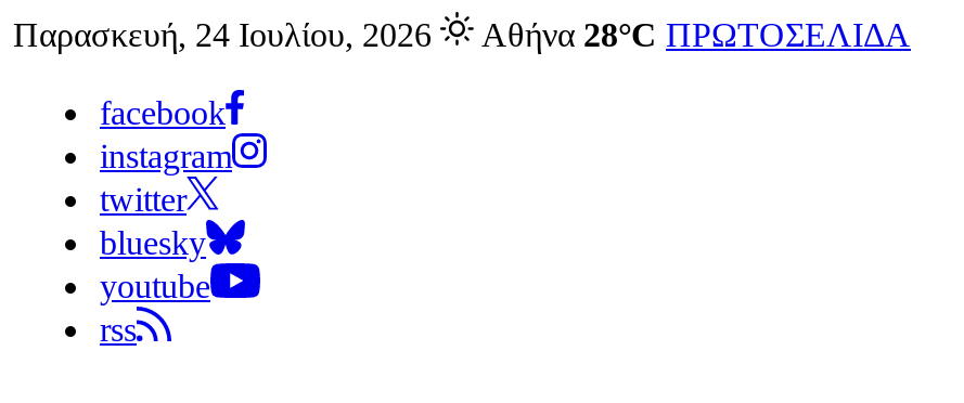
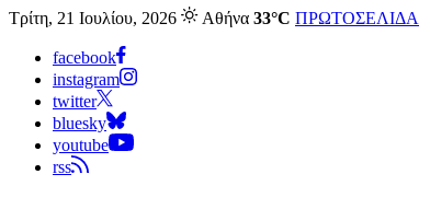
- Παρασκευή, 24 Ιουλίου, 2026
+ Τρίτη, 21 Ιουλίου, 2026

- Αθήνα 28°C ΠΡΩΤΟΣΕΛΙΔΑ
+ Αθήνα 33°C ΠΡΩΤΟΣΕΛΙΔΑ
